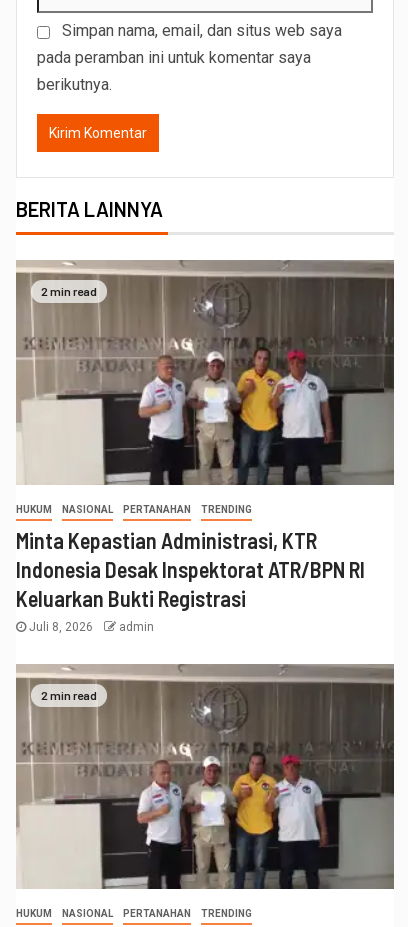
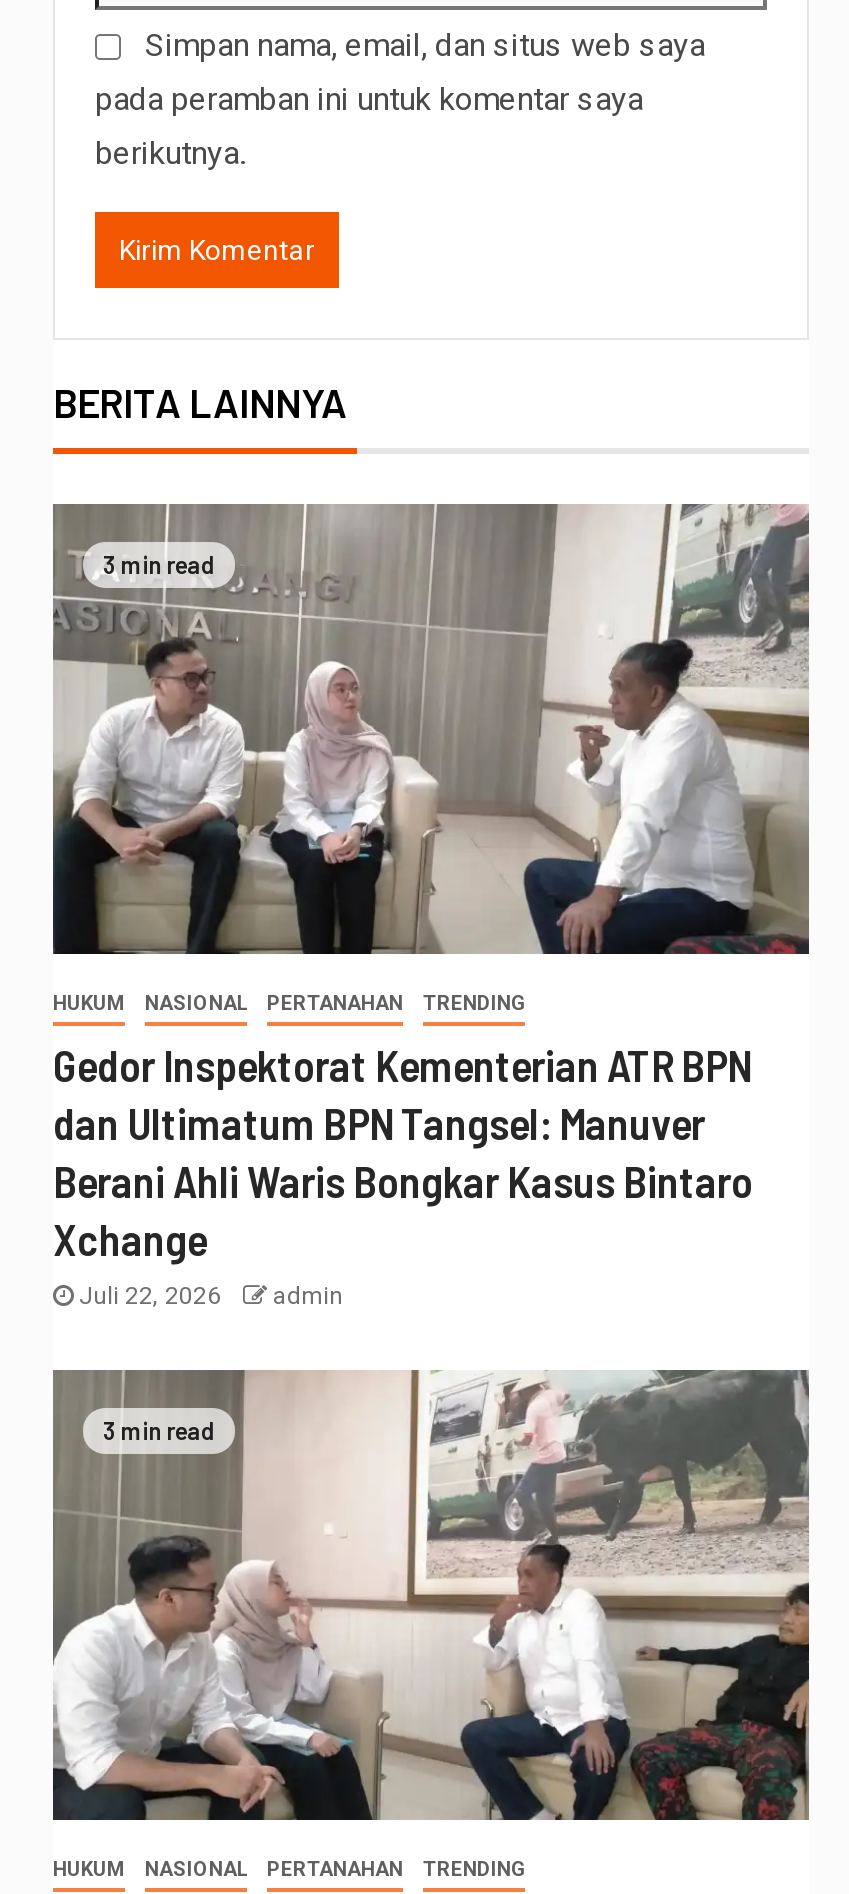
- [image]
- 2 min read
+ [image]
+ 3 min read

- Minta Kepastian Administrasi, KTR
- Indonesia Desak Inspektorat ATR/BPN RI
- Keluarkan Bukti Registrasi
- Juli 8, 2026
+ Gedor Inspektorat Kementerian ATR BPN
+ dan Ultimatum BPN Tangsel: Manuver
+ Berani Ahli Waris Bongkar Kasus Bintaro
+ Xchange
+ Juli 22, 2026

- [image]
- 2 min read
+ [image]
+ 3 min read
